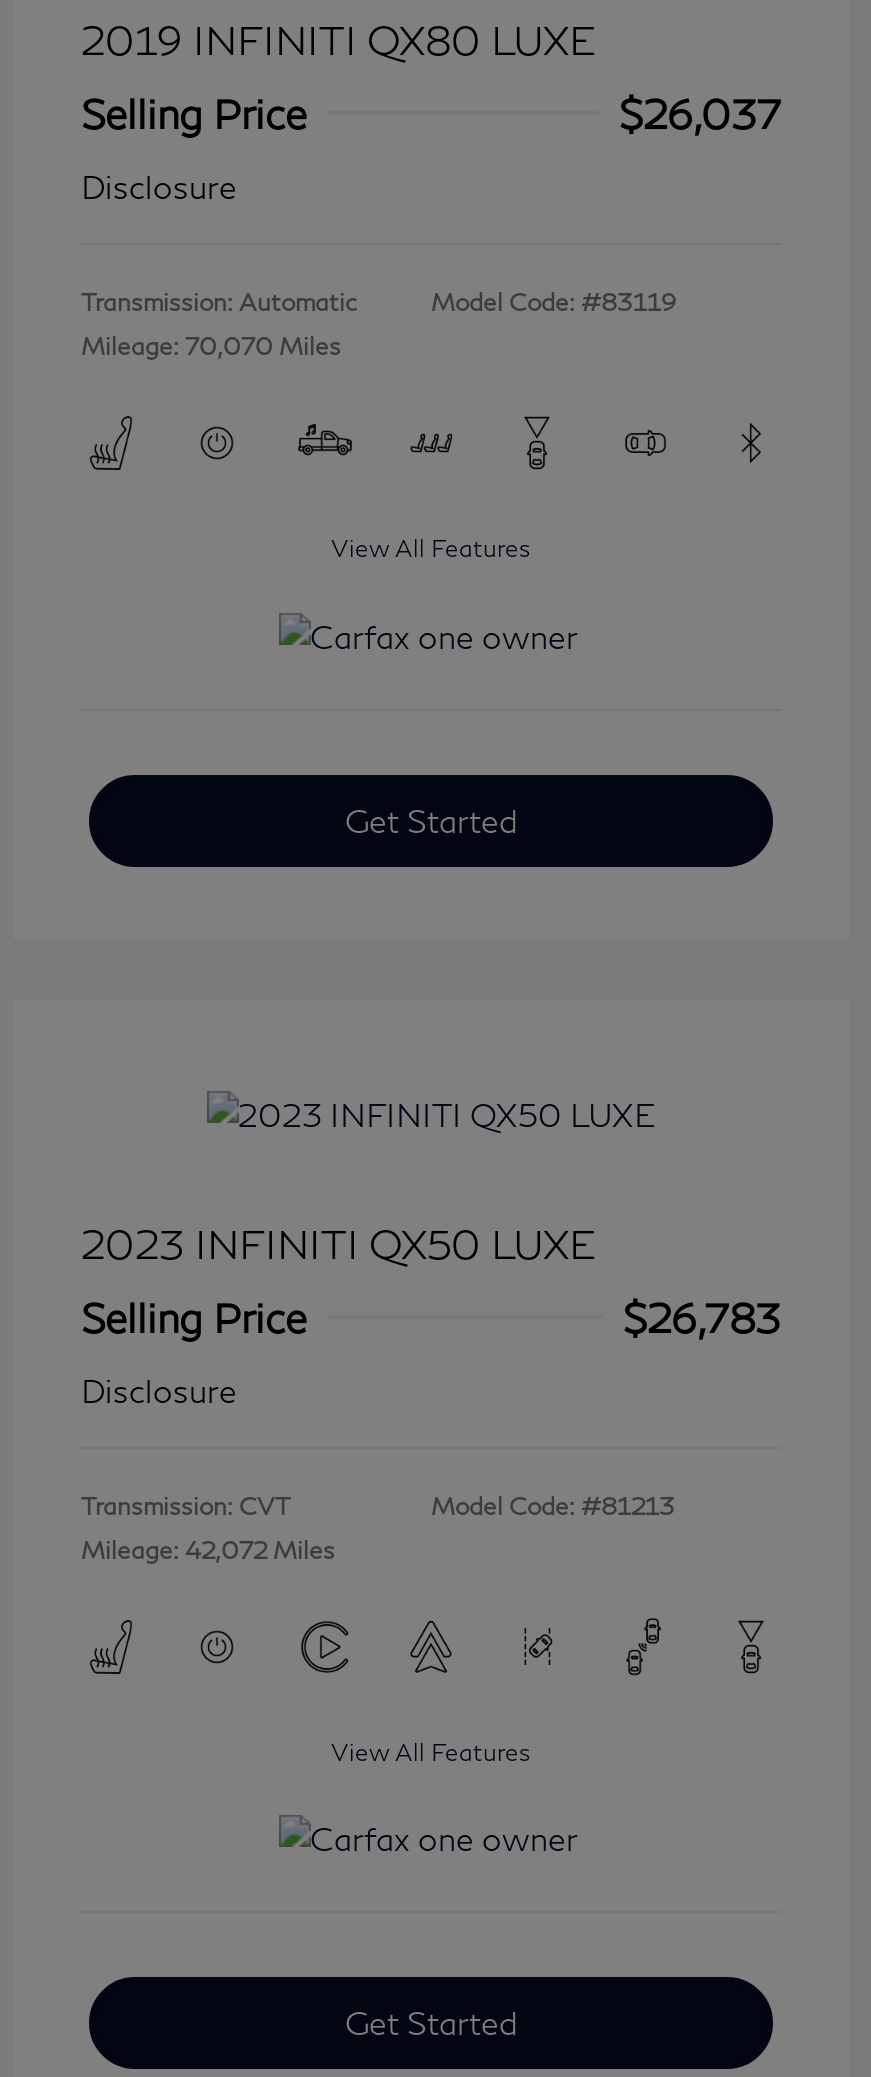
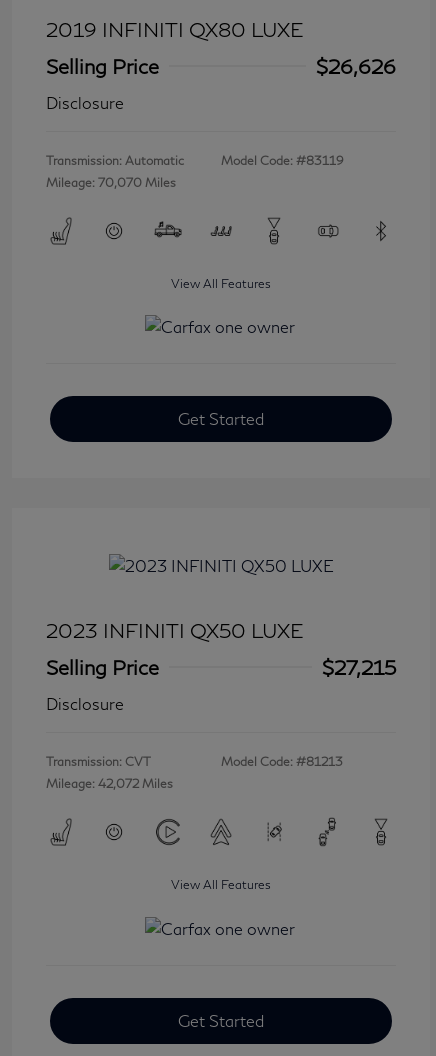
- $26,037
+ $26,626

- $26,783
+ $27,215
